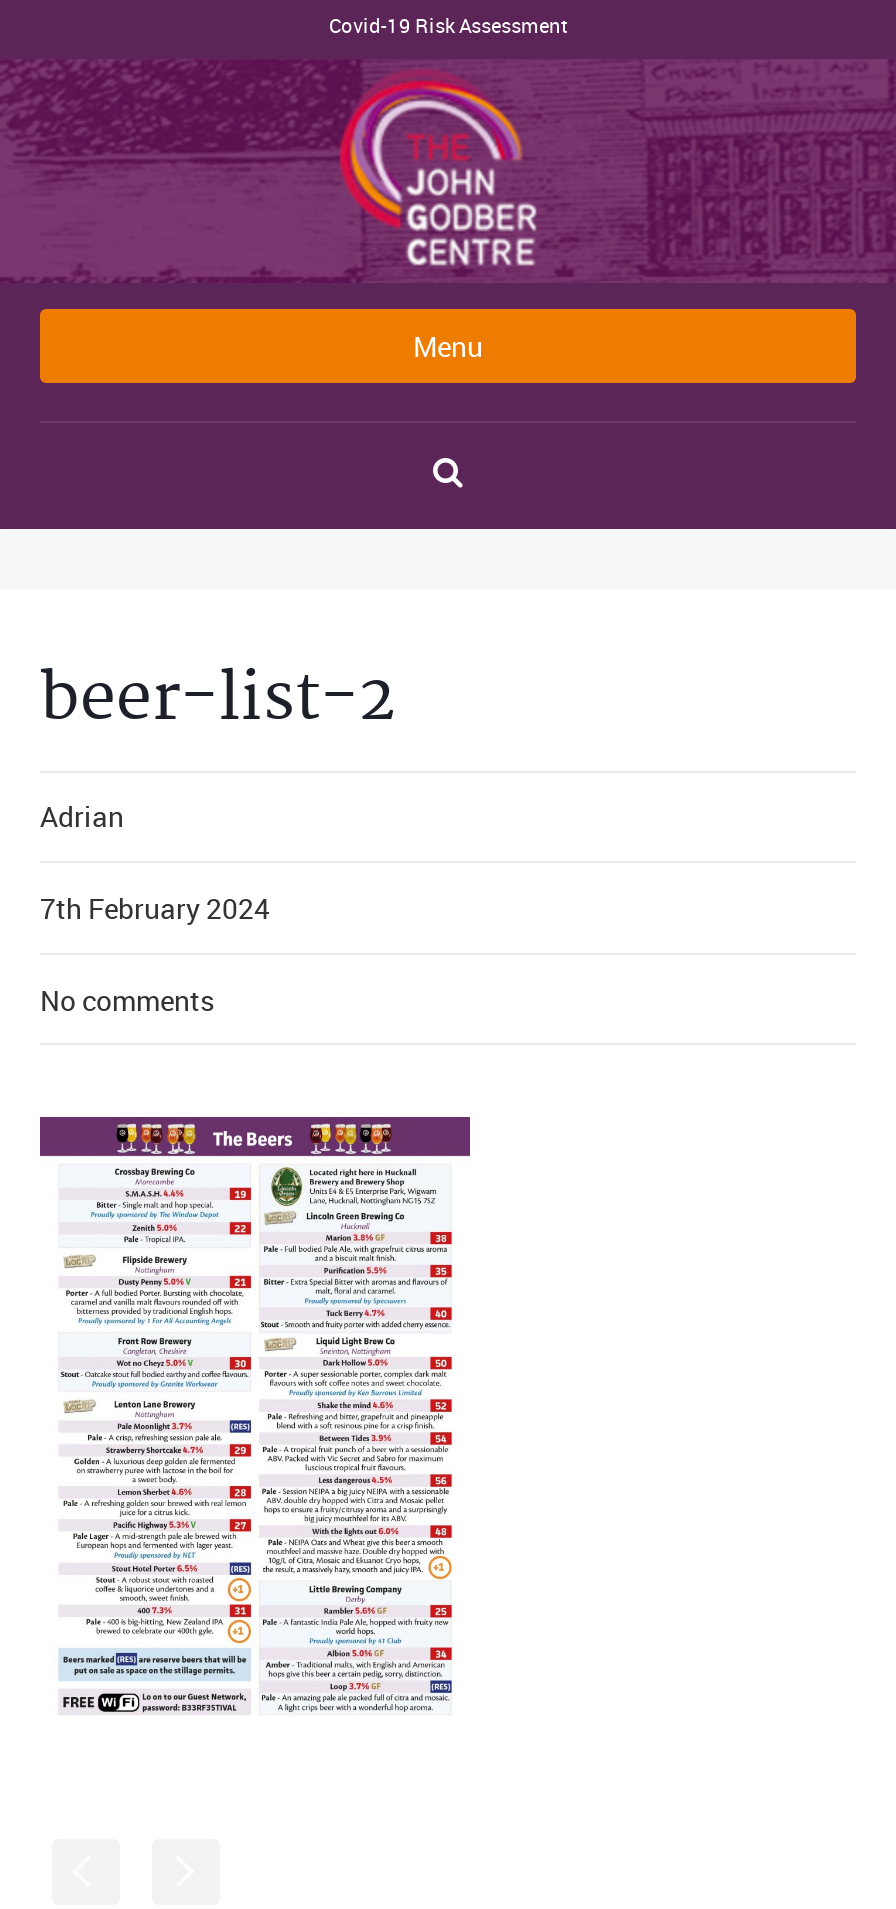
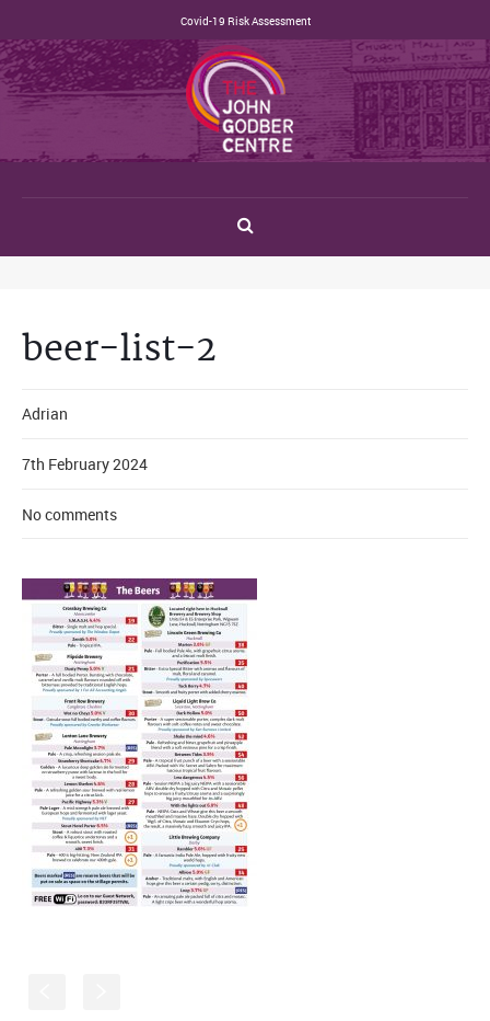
- Menu
